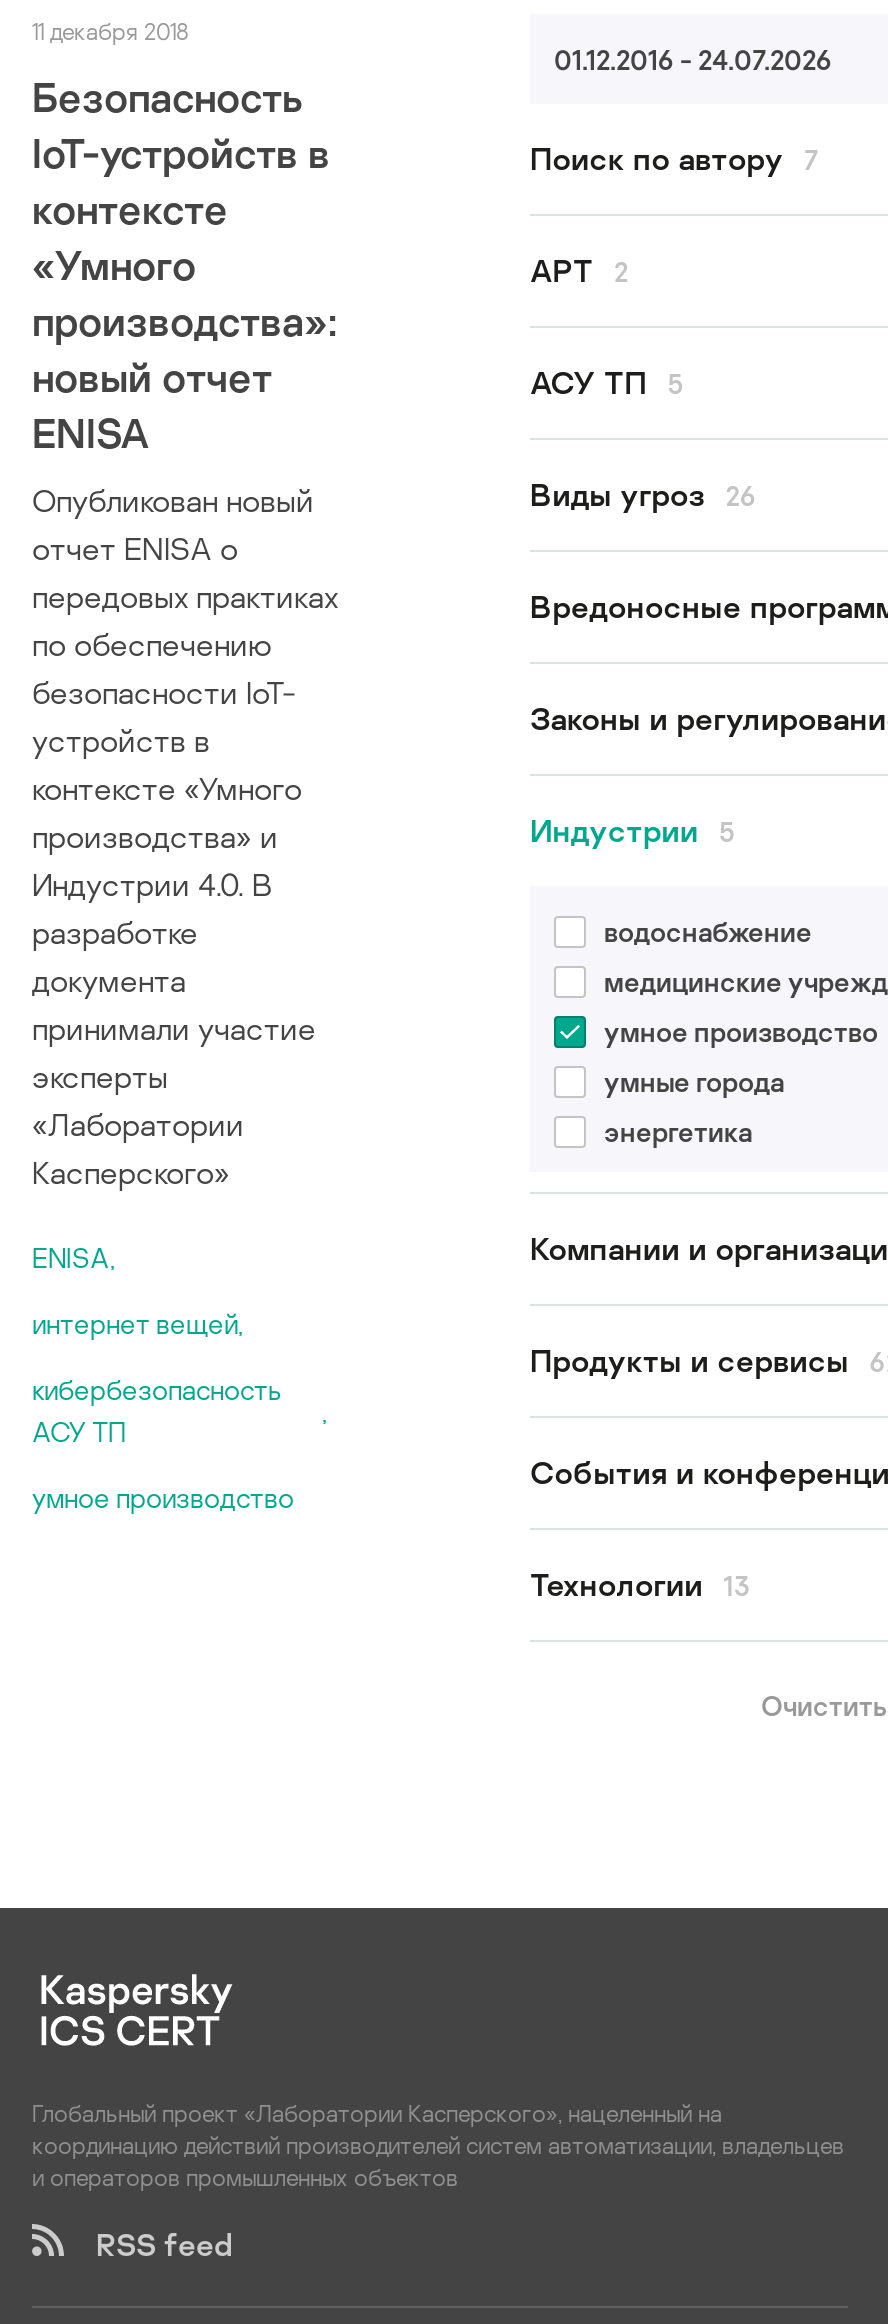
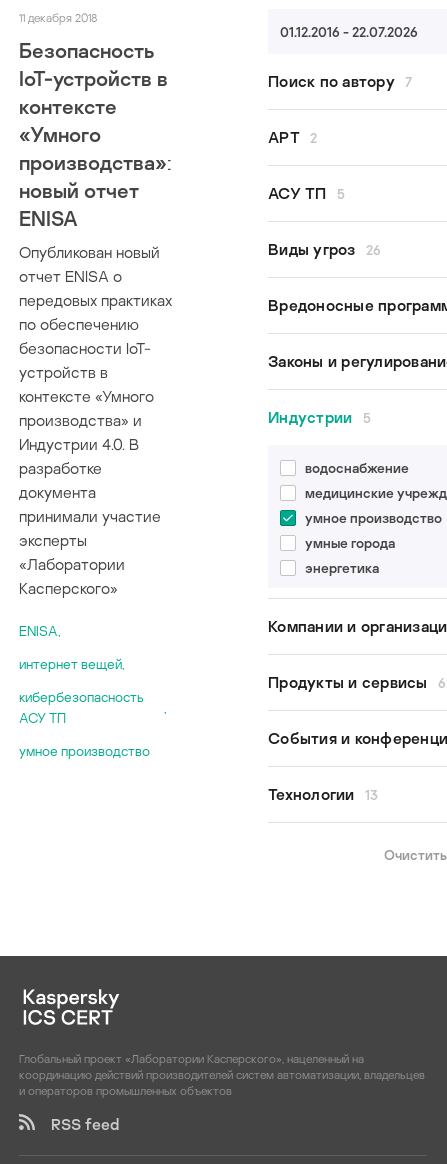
- 01.12.2016 - 24.07.2026
+ 01.12.2016 - 22.07.2026
